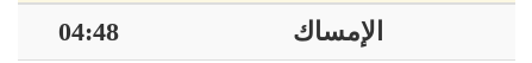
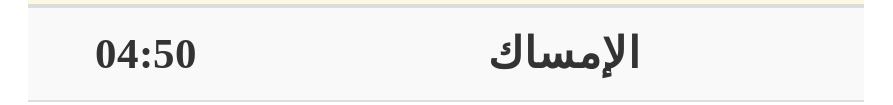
- 04:48
+ 04:50
